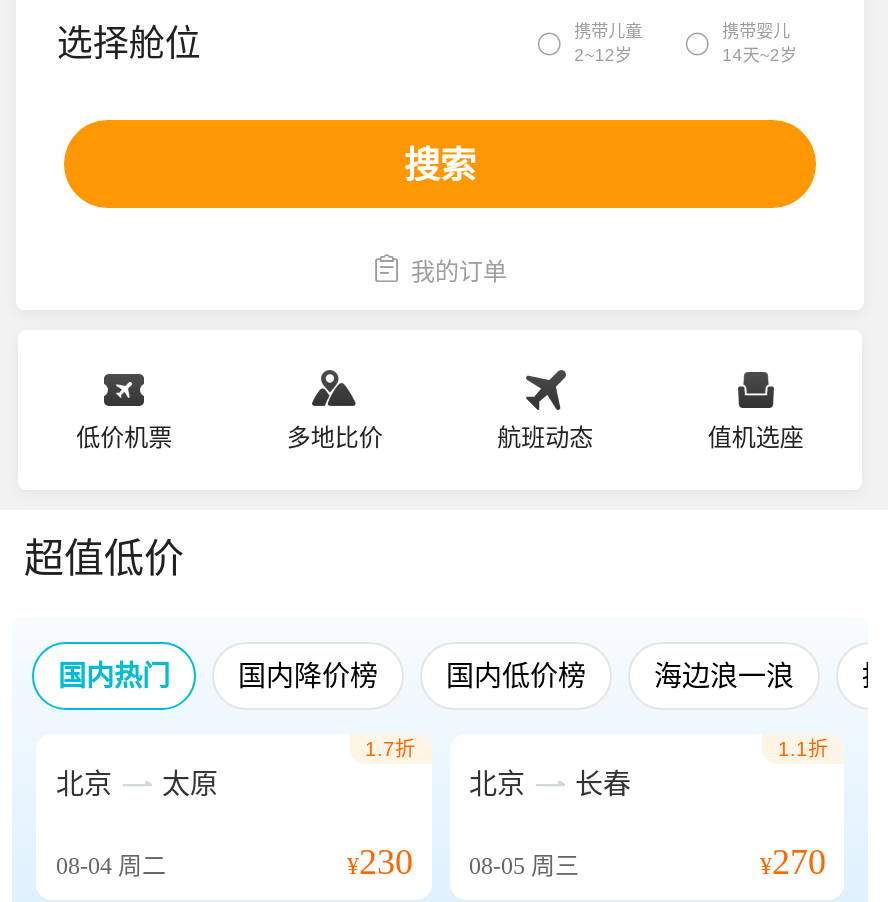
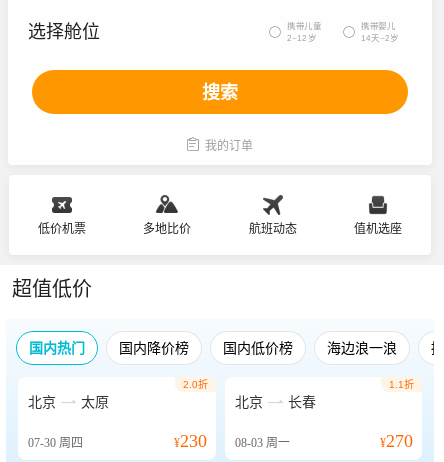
- 1.7折
+ 2.0折

- 08-04周二
+ 07-30周四

- ¥230 08-05周三
+ ¥230 08-03周一
